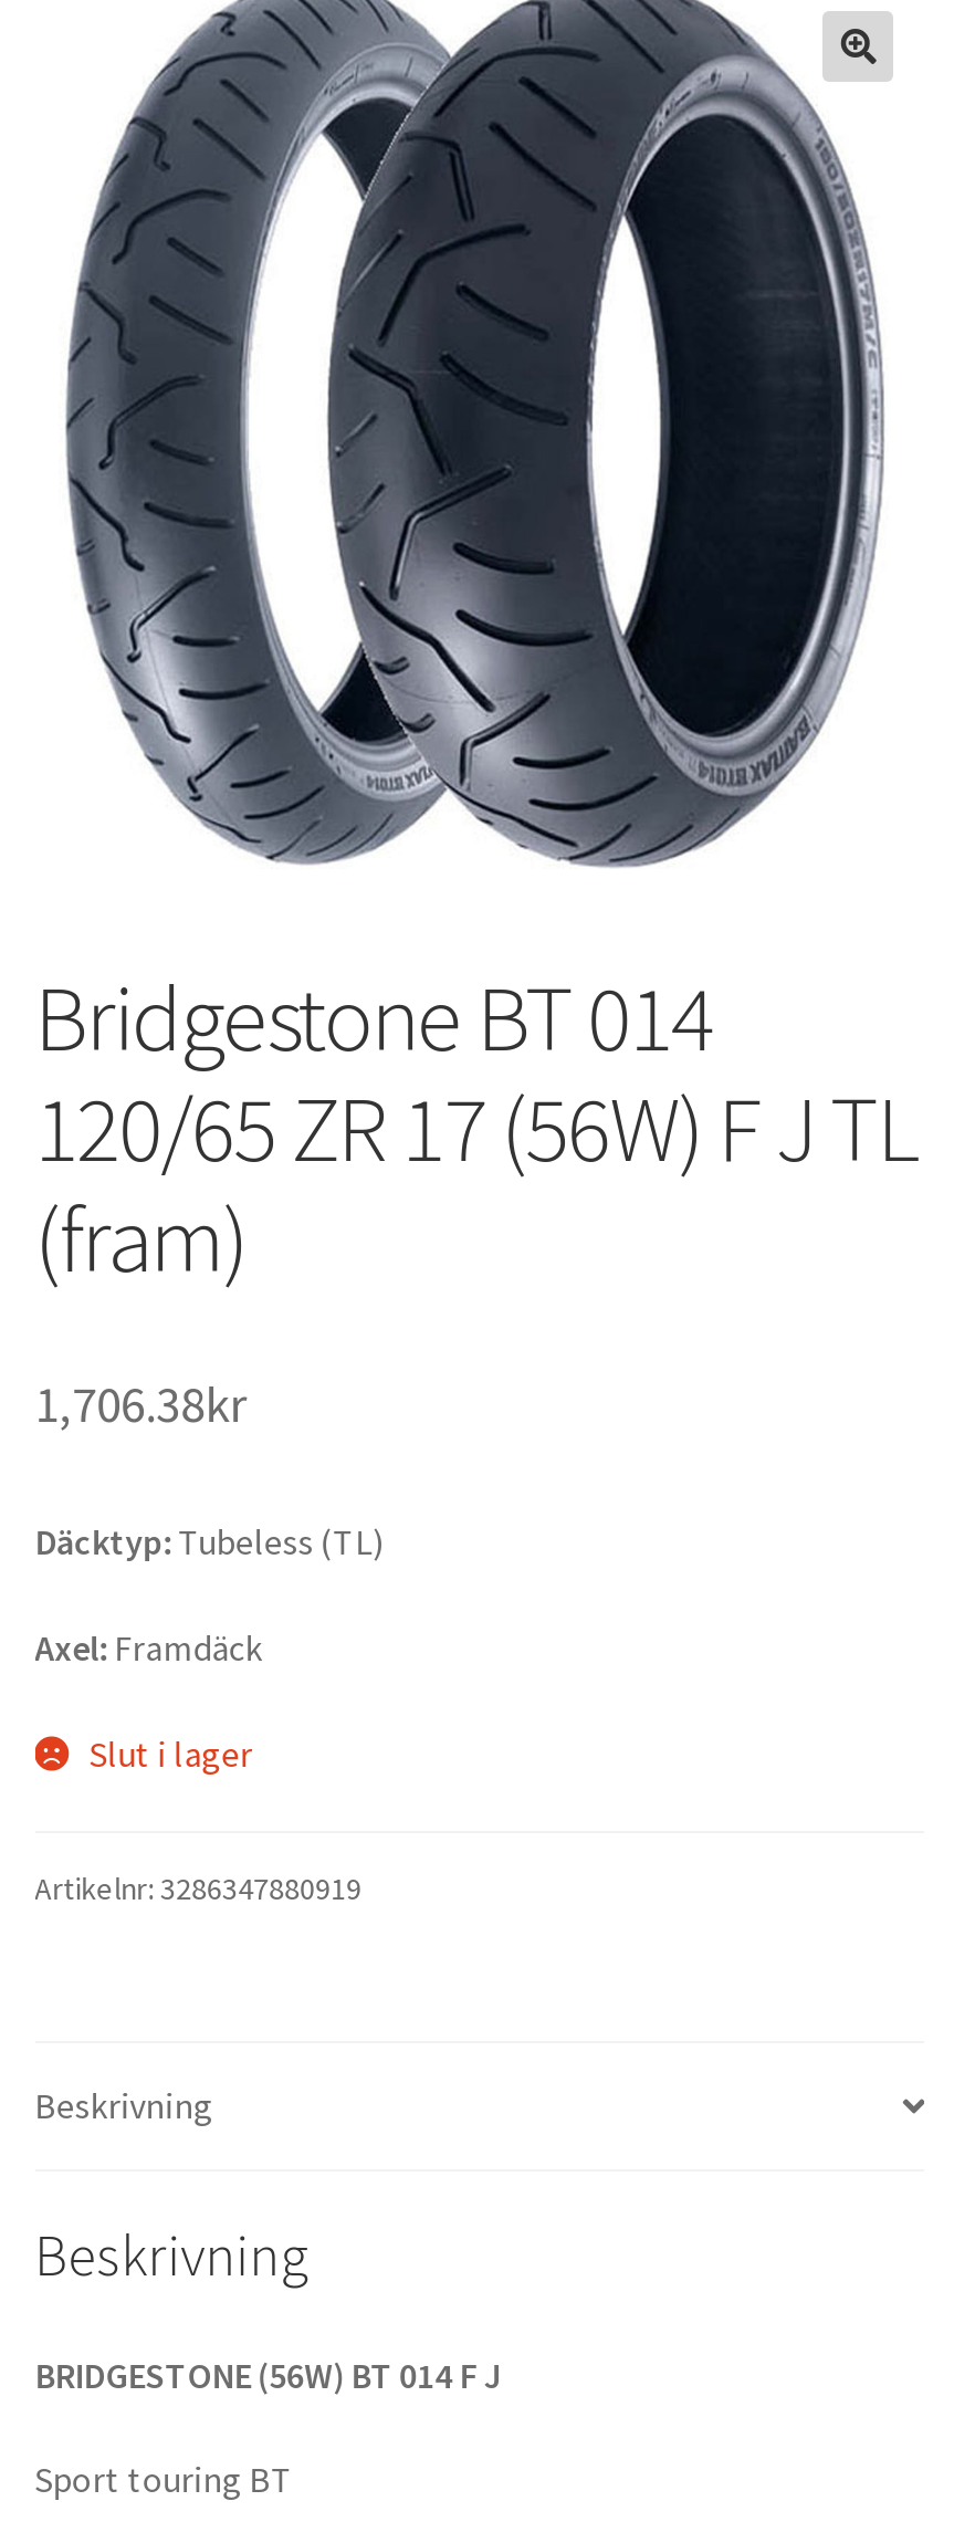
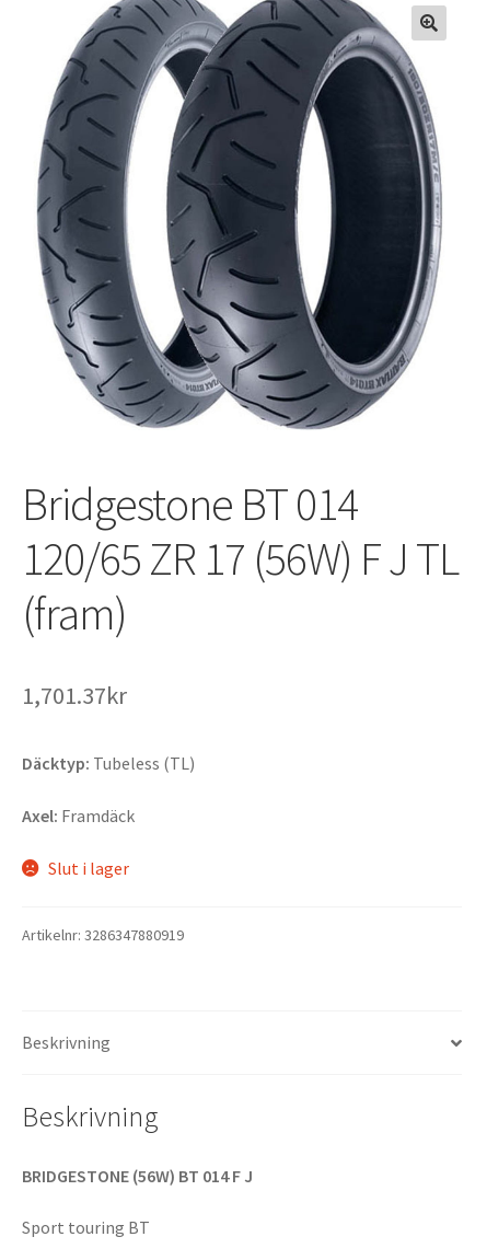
- 1,706.38kr
+ 1,701.37kr
